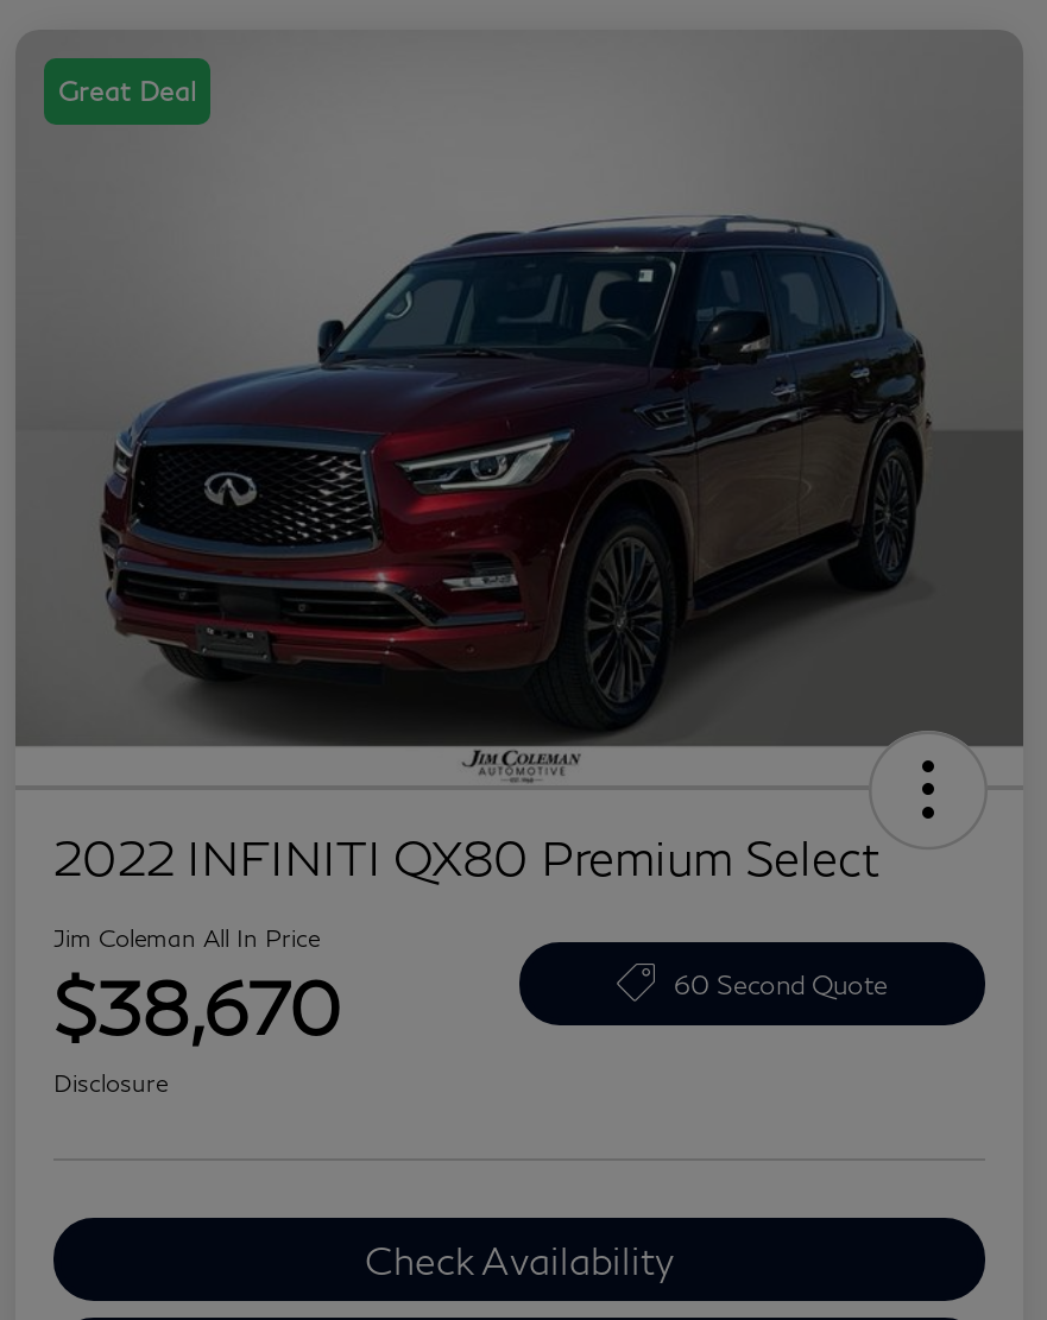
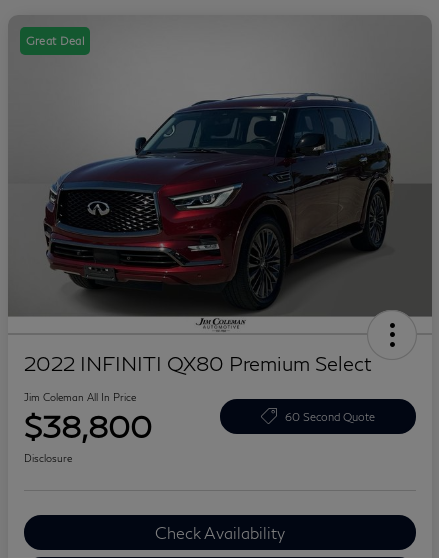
- $38,670
+ $38,800
